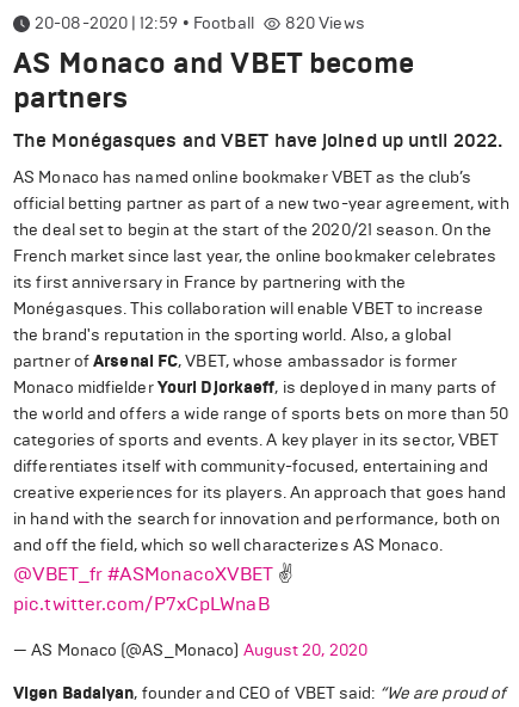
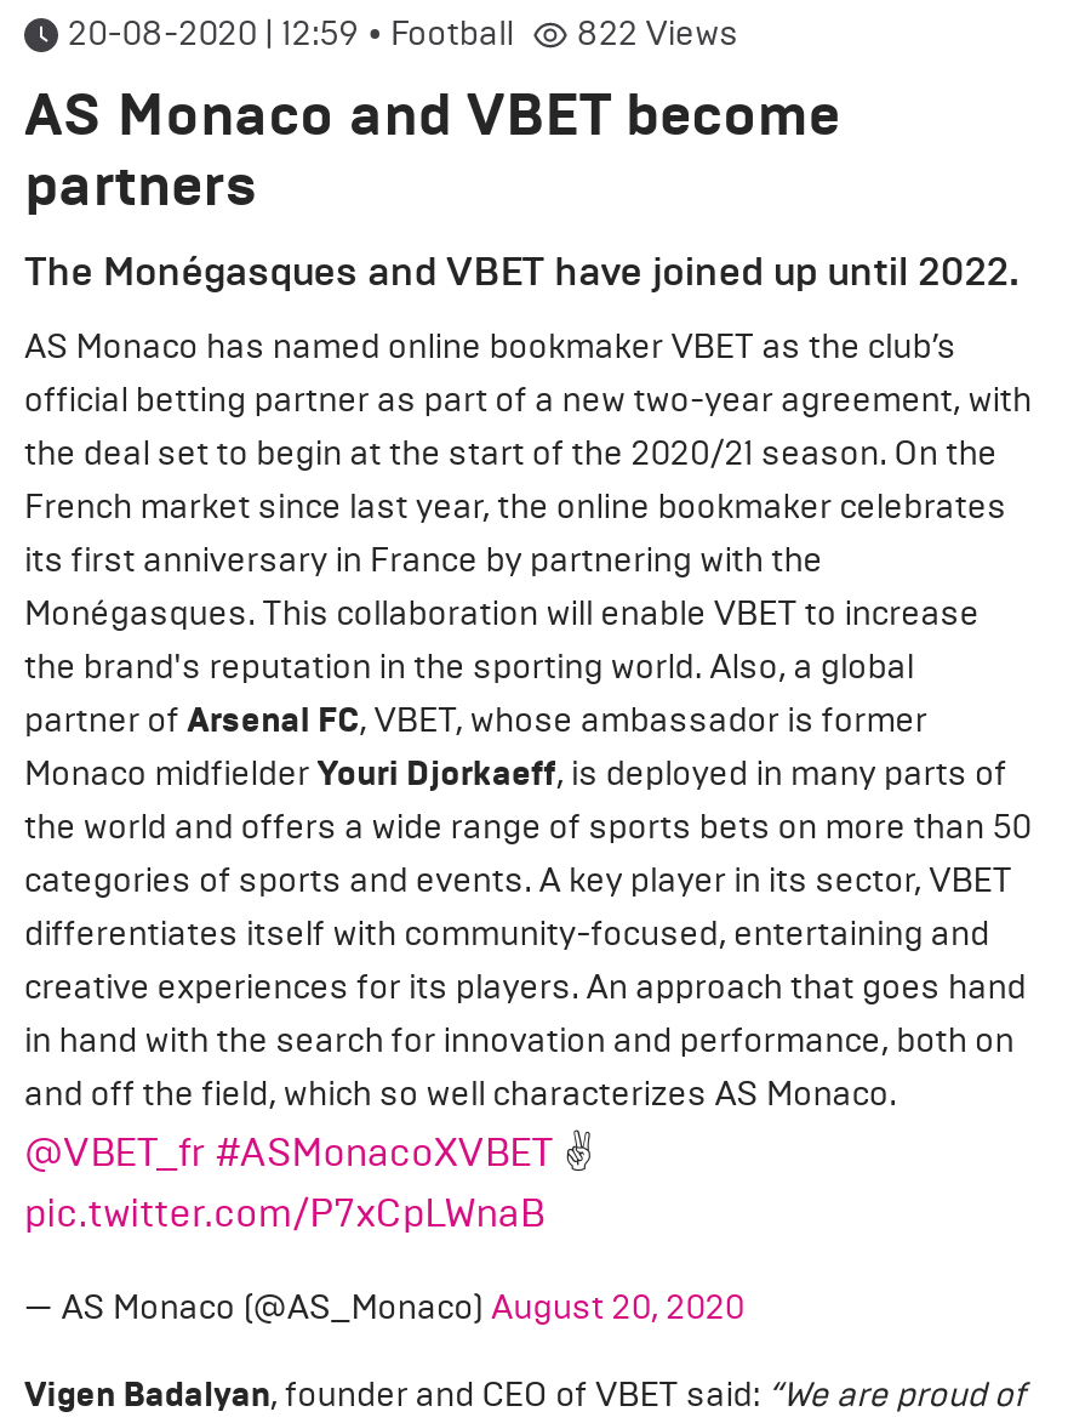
- 820 Views
+ 822 Views
